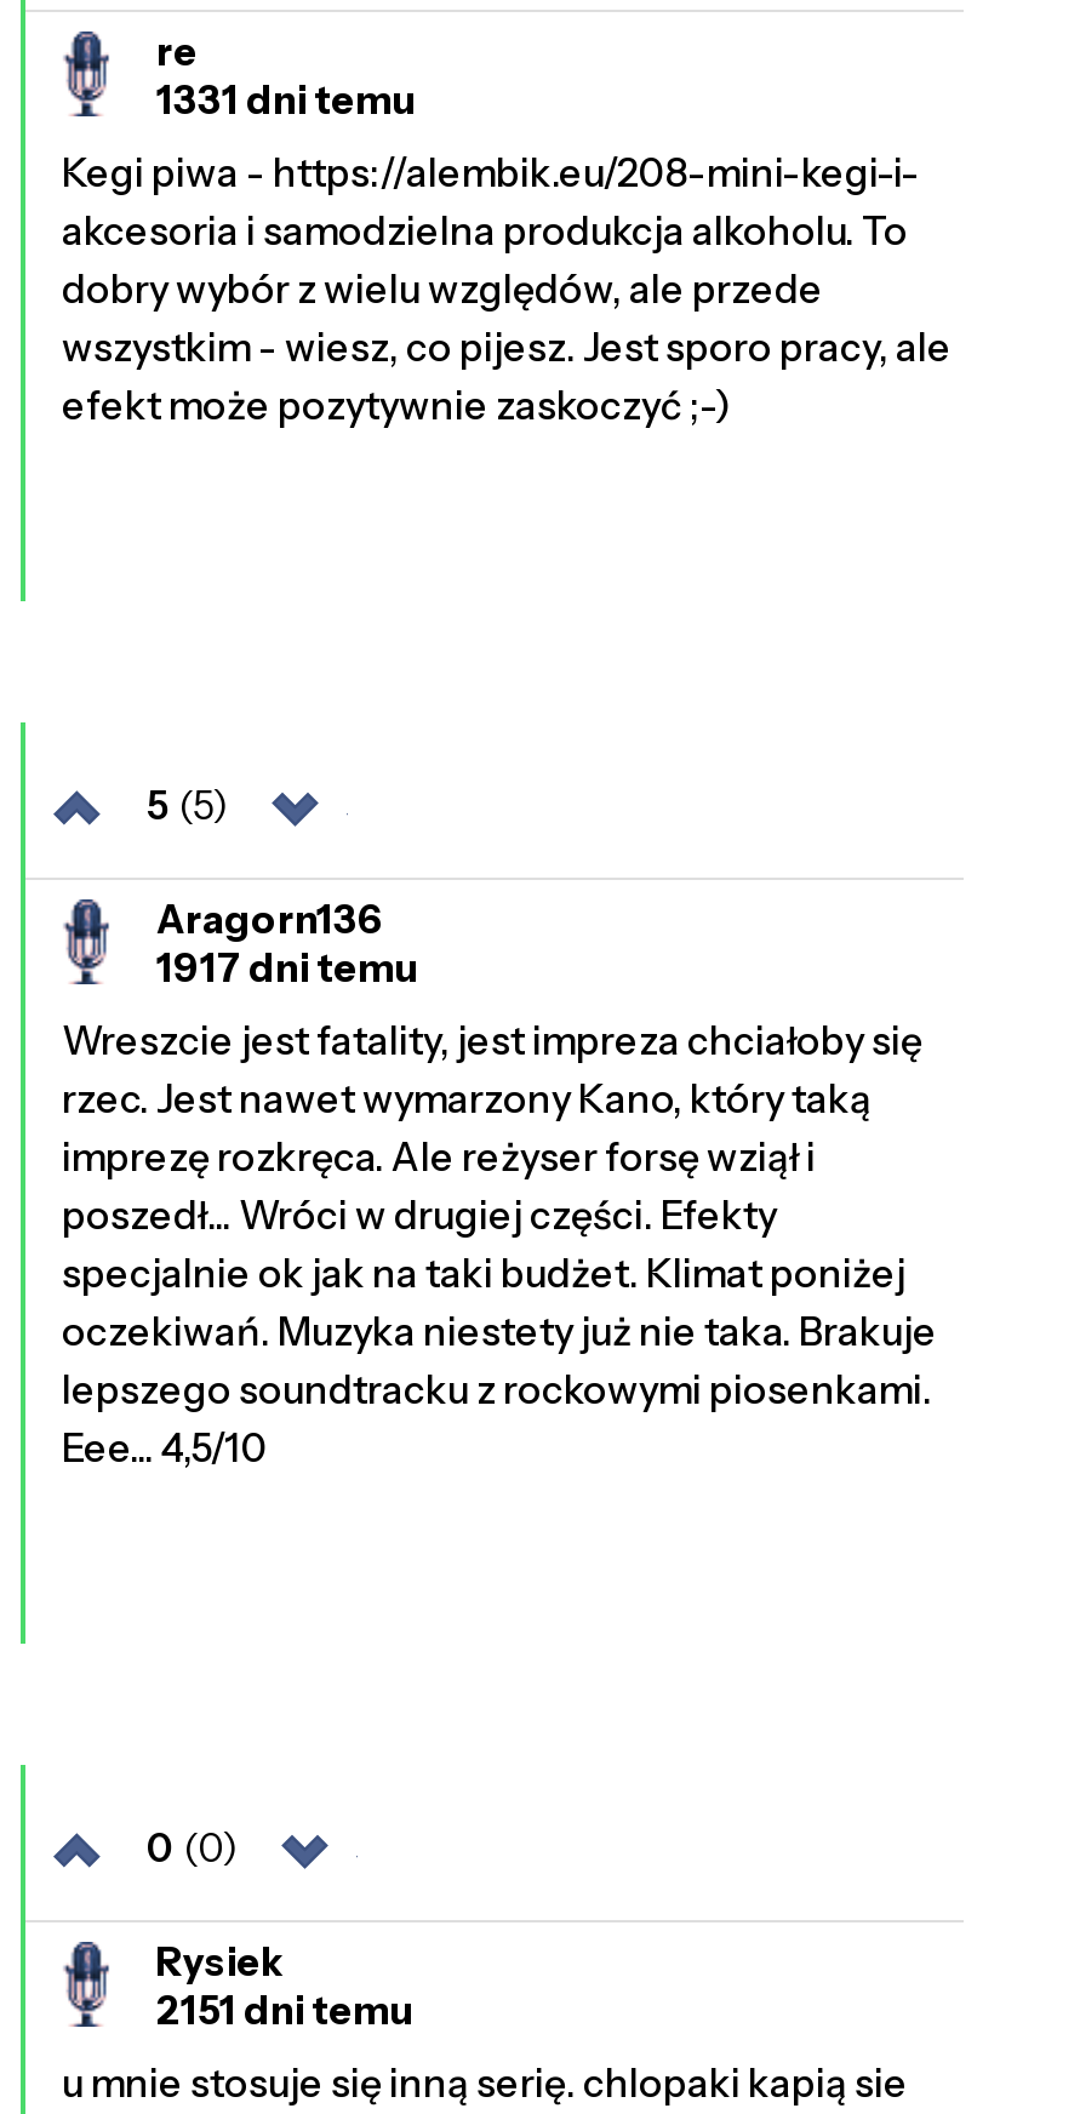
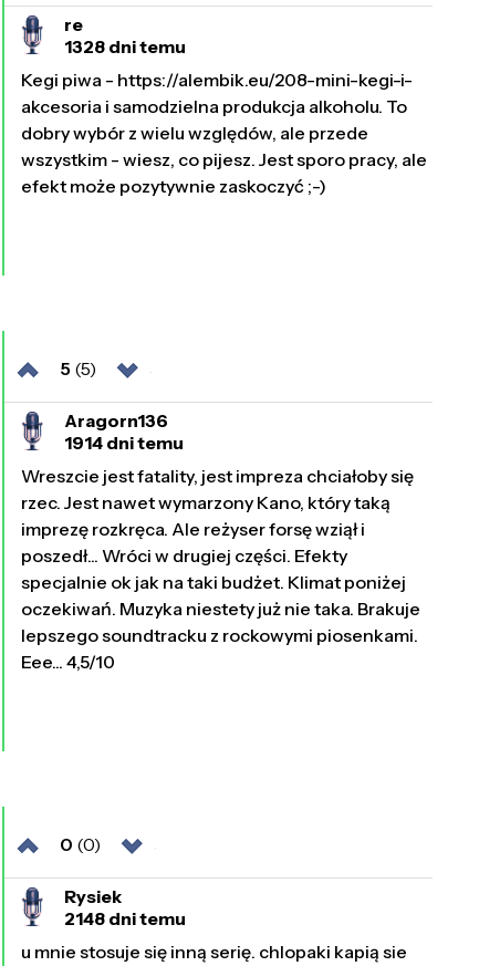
- 1331 dni temu
+ 1328 dni temu

- 1917 dni temu
+ 1914 dni temu

- 2151 dni temu
+ 2148 dni temu
